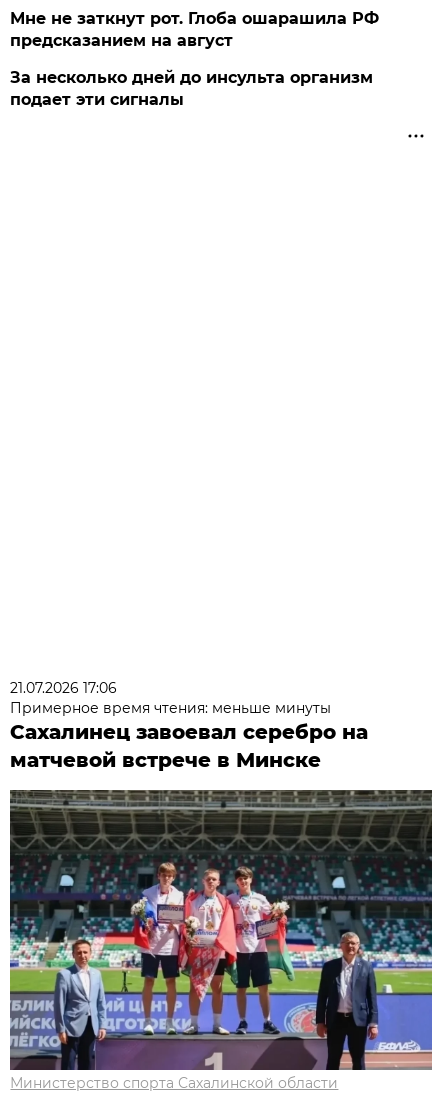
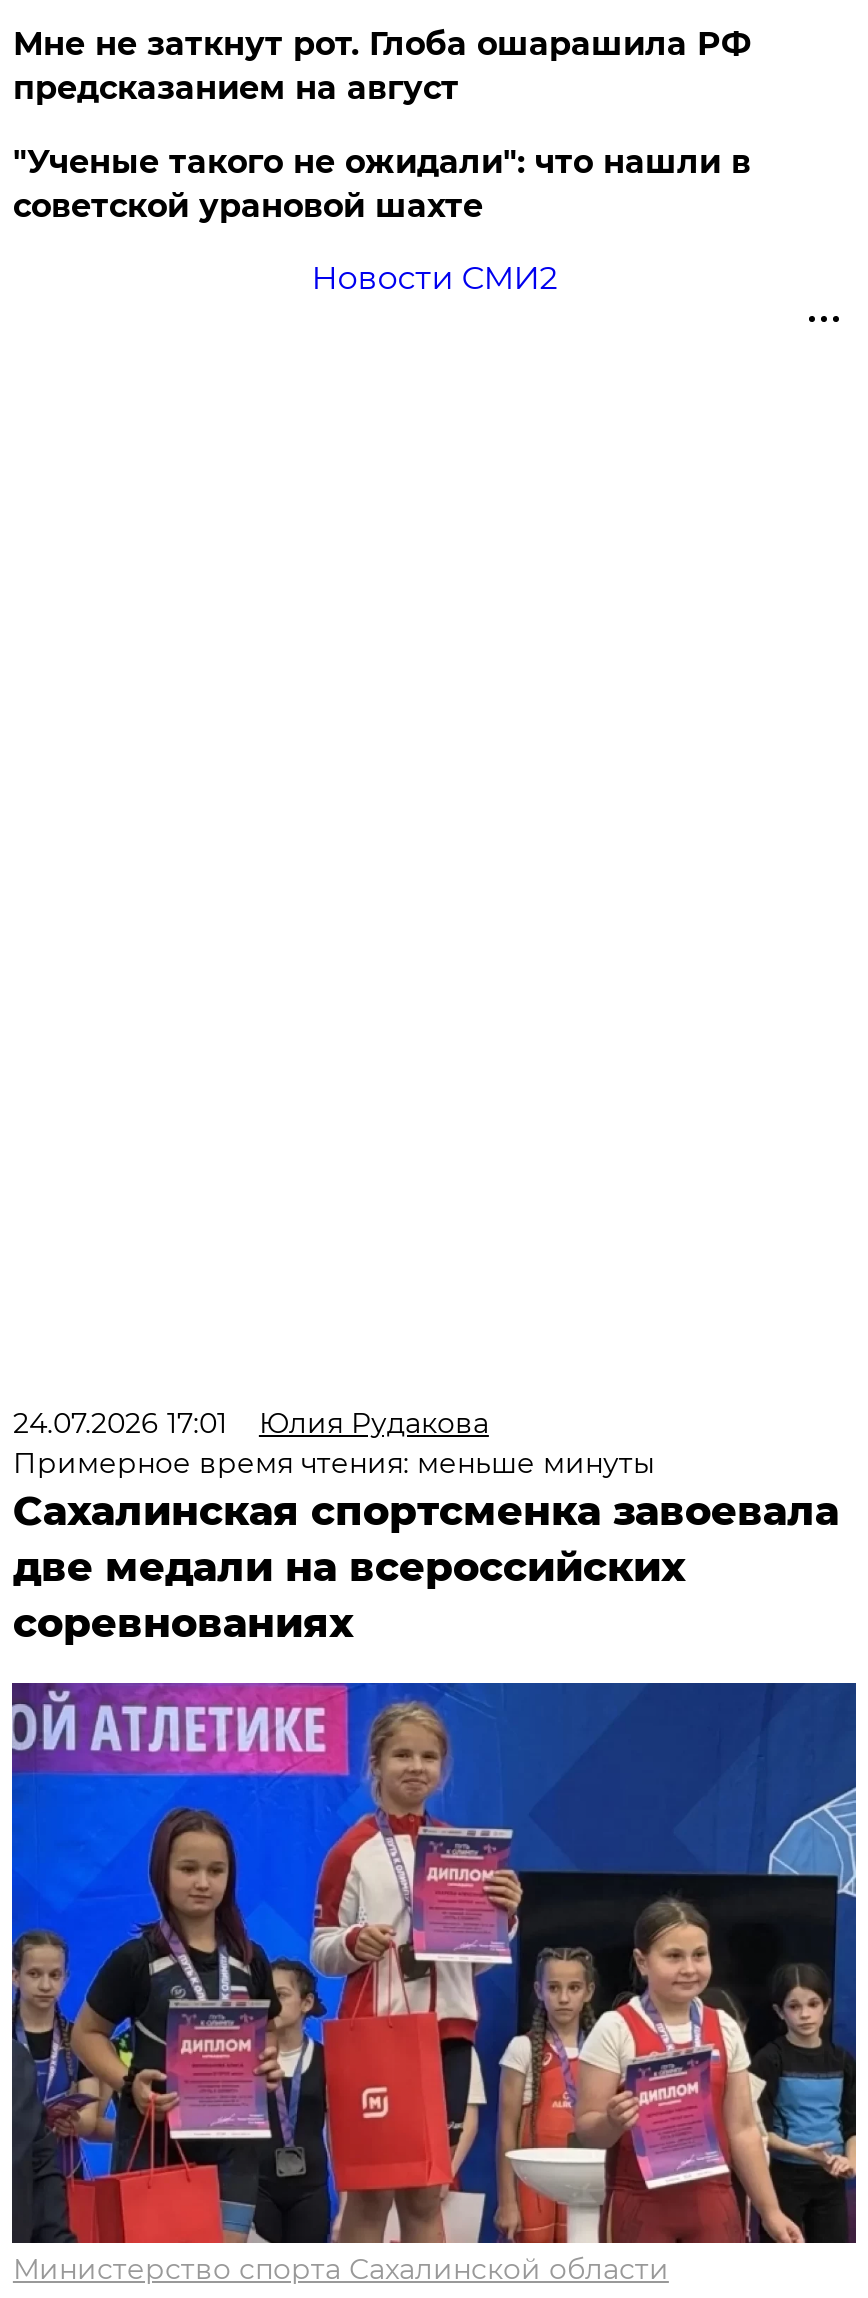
- За несколько дней до инсульта организм
- подает эти сигналы
+ "Ученые такого не ожидали": что нашли в
+ советской урановой шахте
+ Новости СМИ2

- 21.07.2026 17:06
+ 24.07.2026 17:01
+ Юлия Рудакова

- Сахалинец завоевал серебро на
- матчевой встрече в Минске
+ Сахалинская спортсменка завоевала
+ две медали на всероссийских
+ соревнованиях

- [image]
+ [image]
